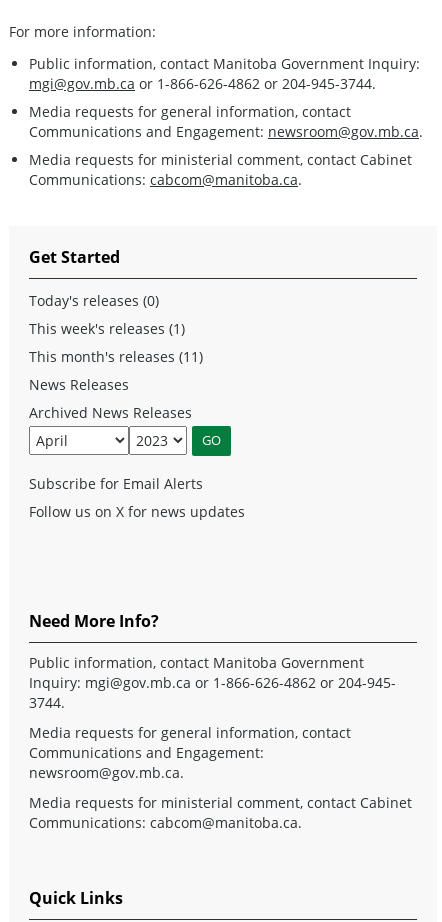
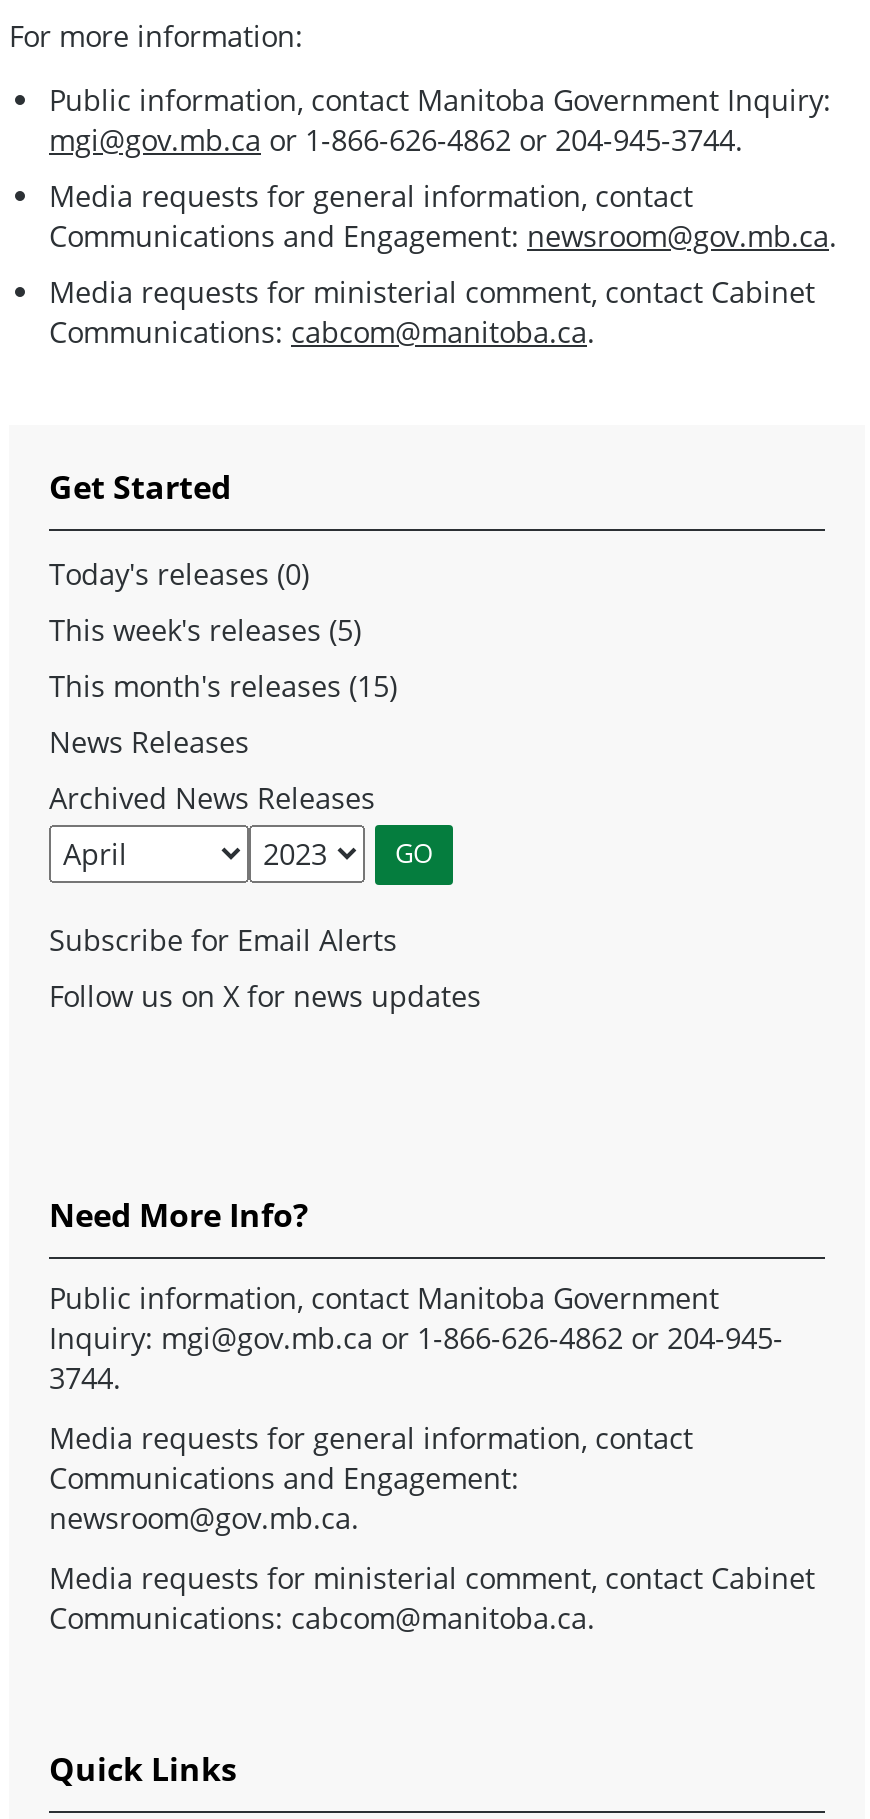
- This week's releases (1)
+ This week's releases (5)

- This month's releases (11)
+ This month's releases (15)
